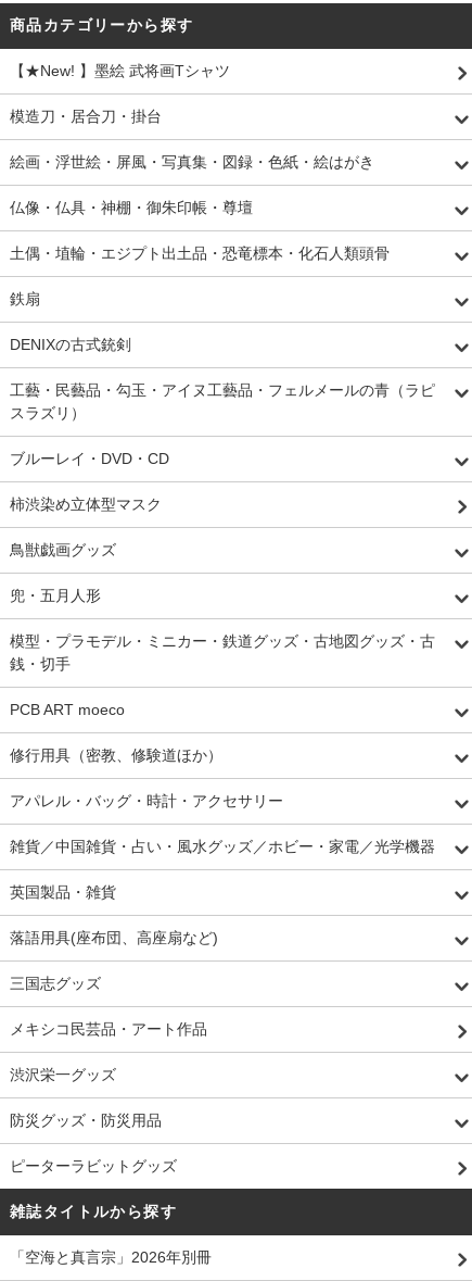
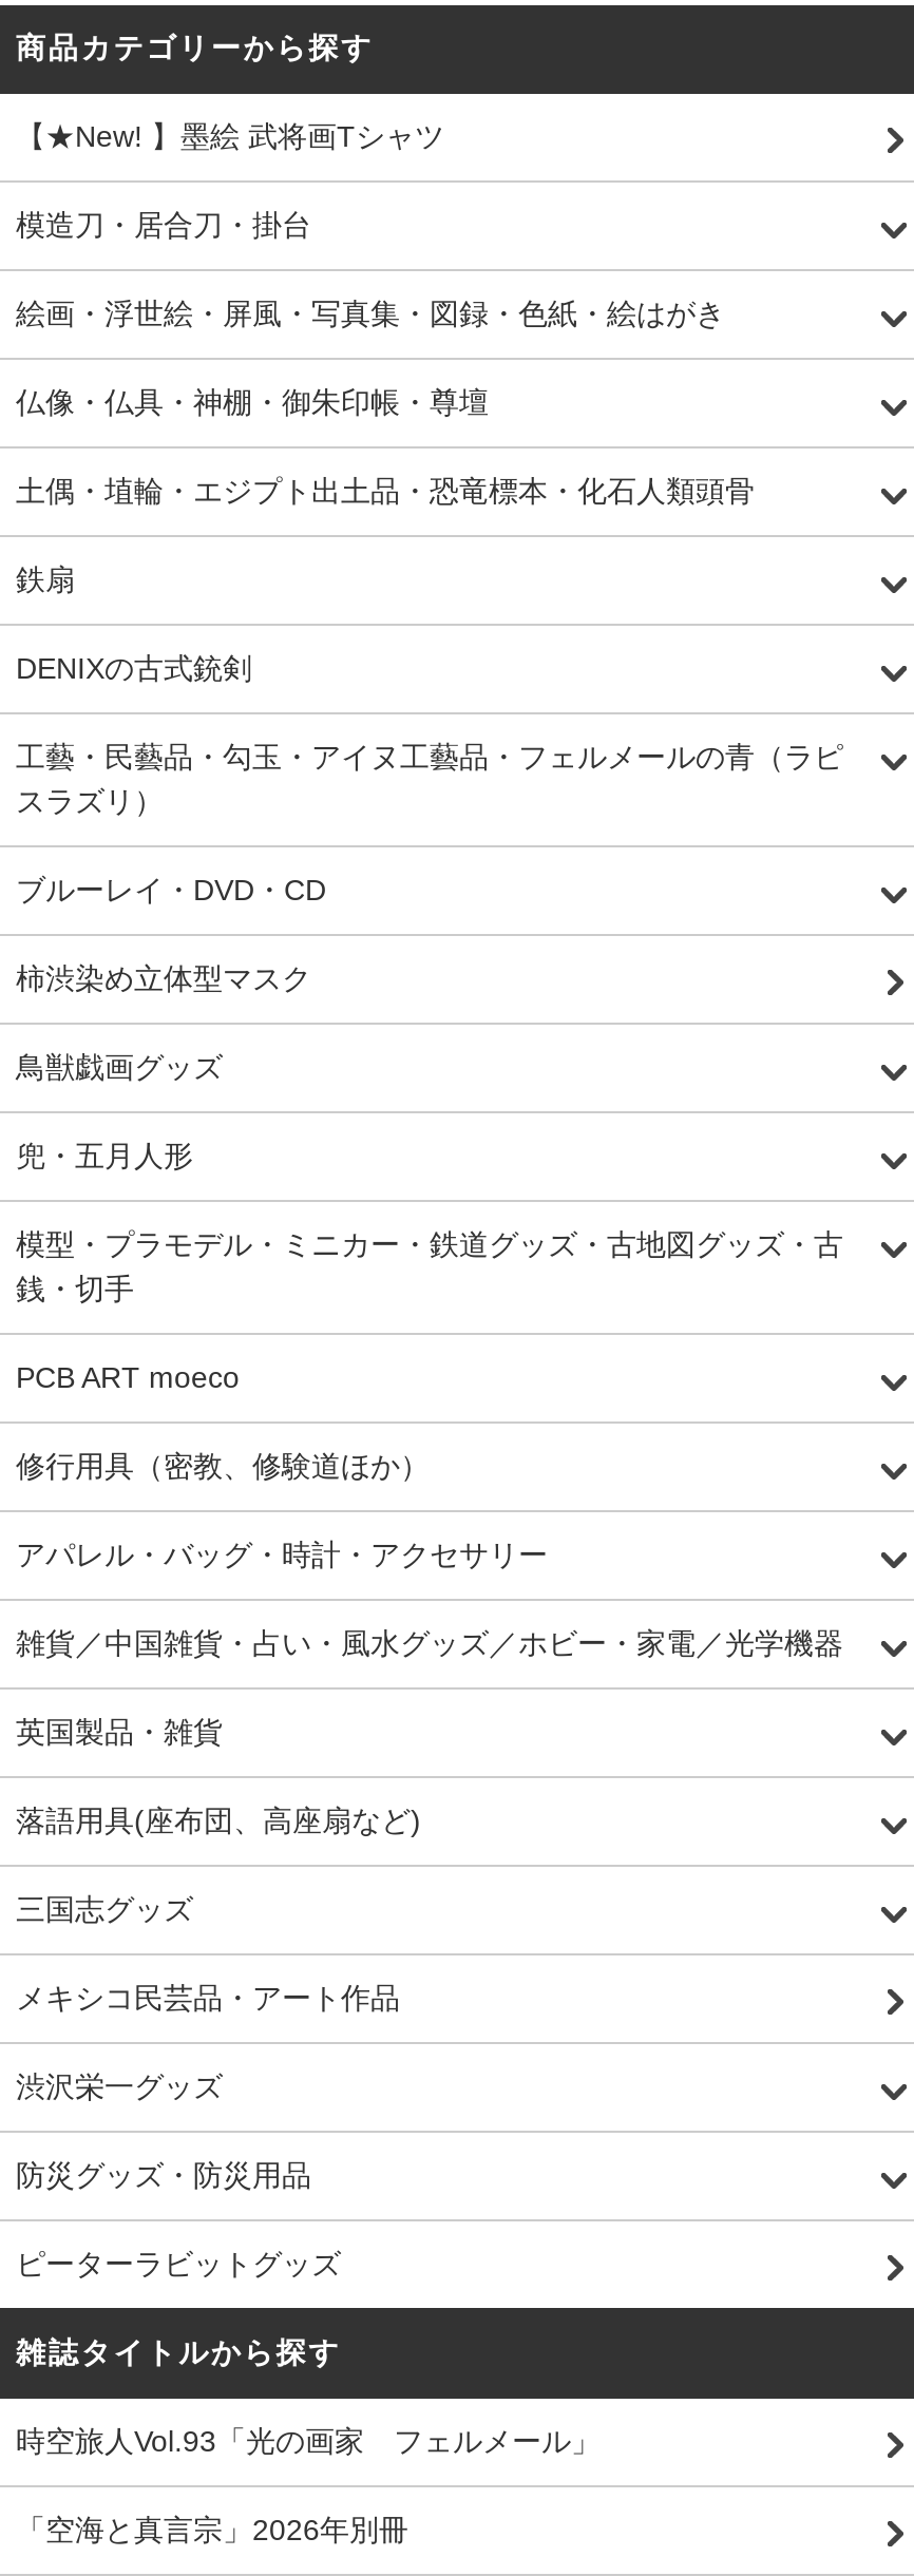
+ 時空旅人Vol.93「光の画家 フェルメール」
